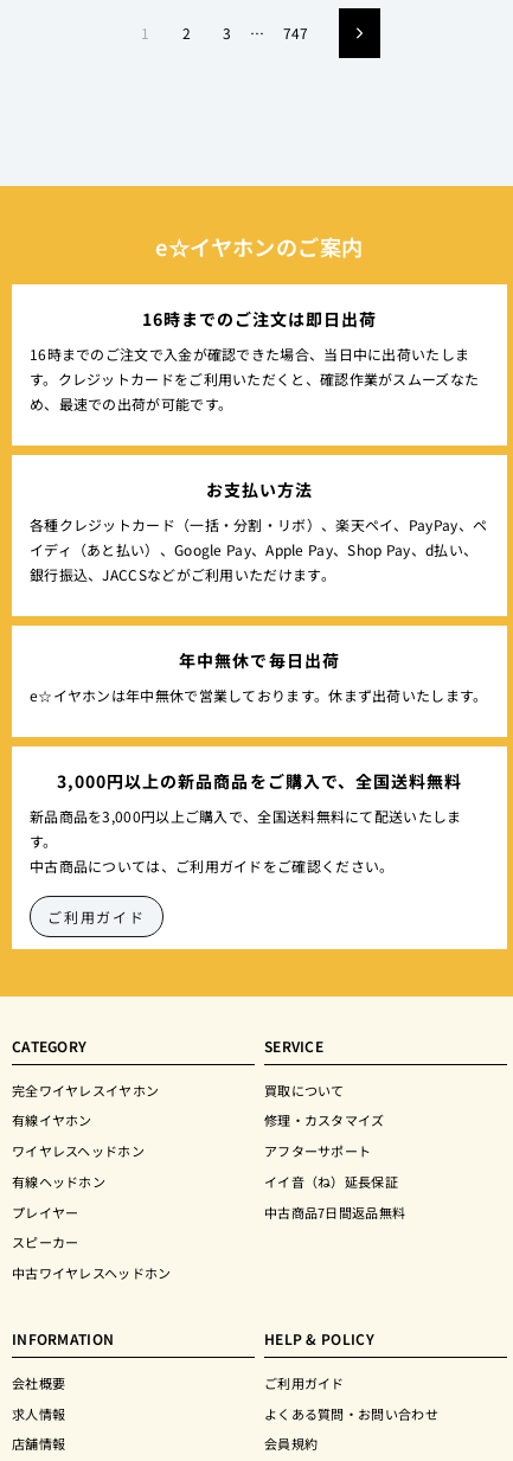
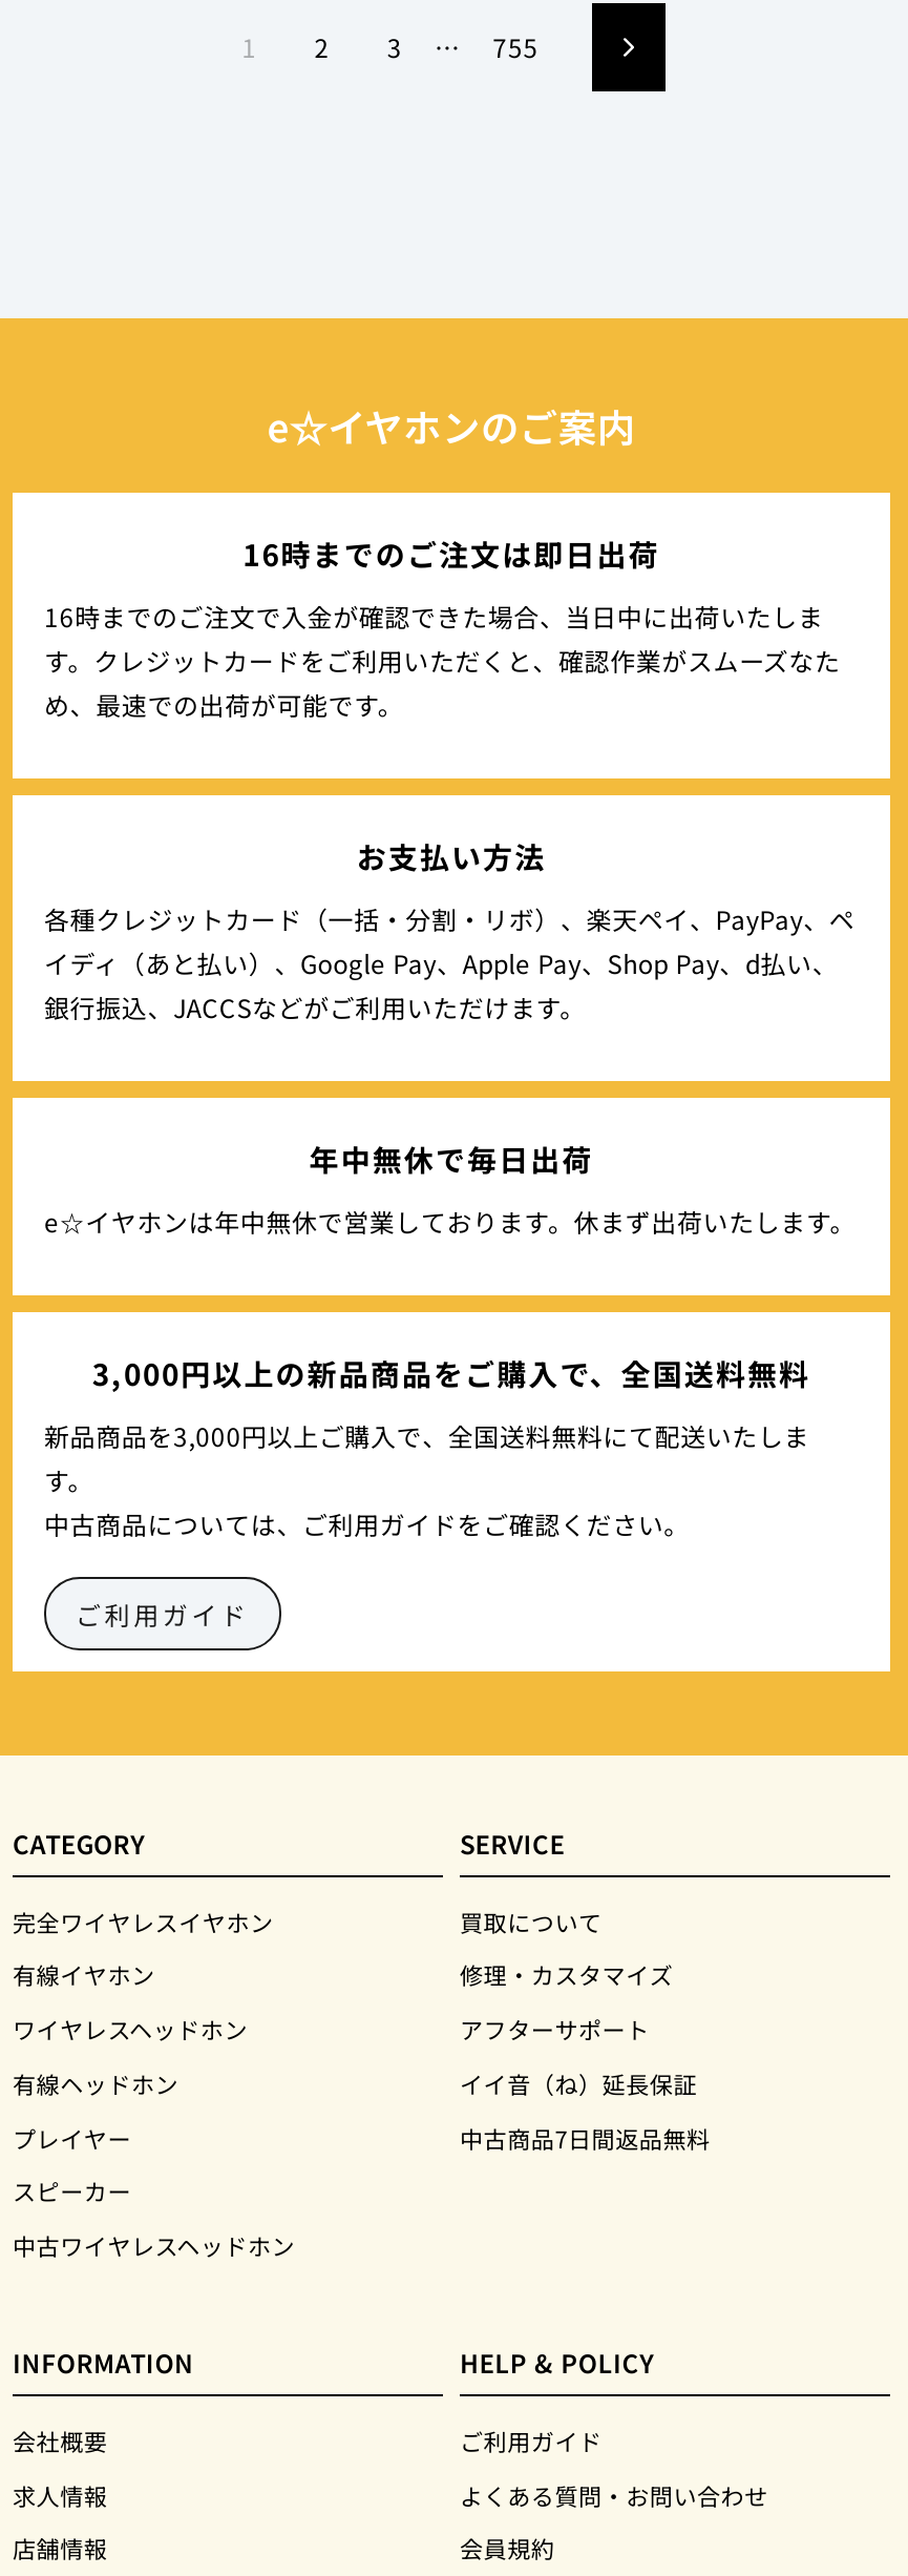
- 747
+ 755
